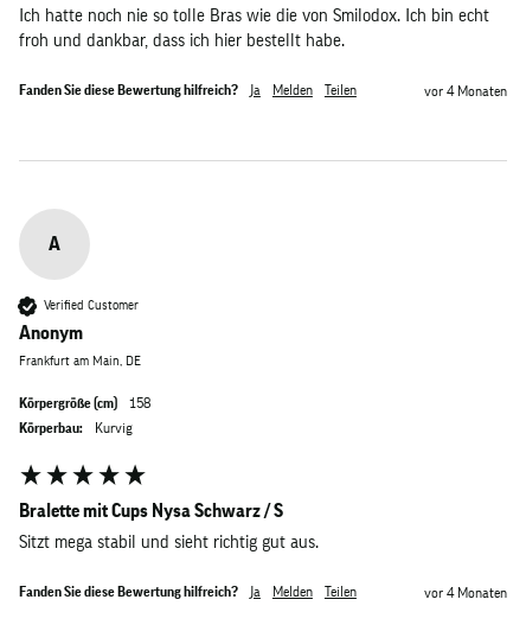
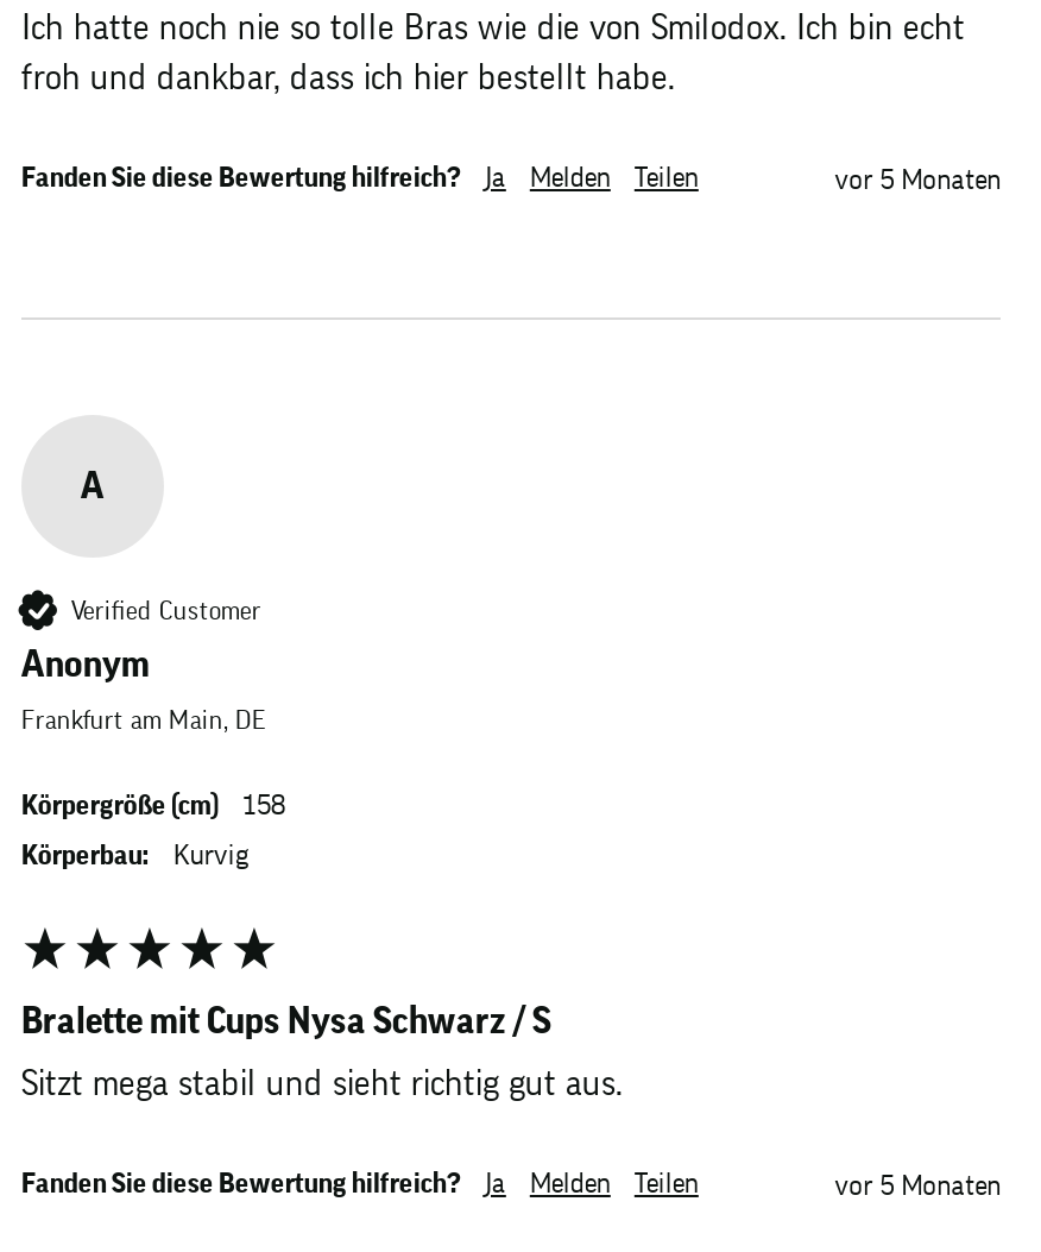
- vor 4 Monaten
+ vor 5 Monaten

- vor 4 Monaten
+ vor 5 Monaten
